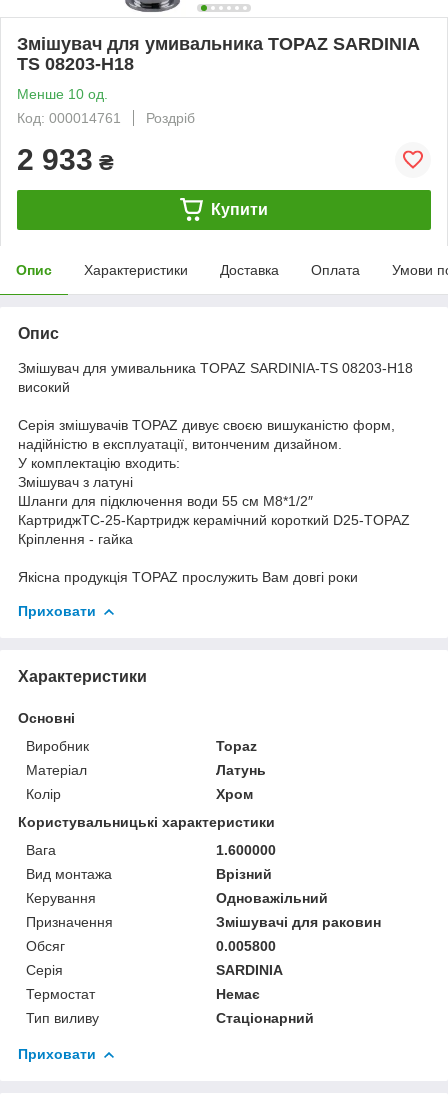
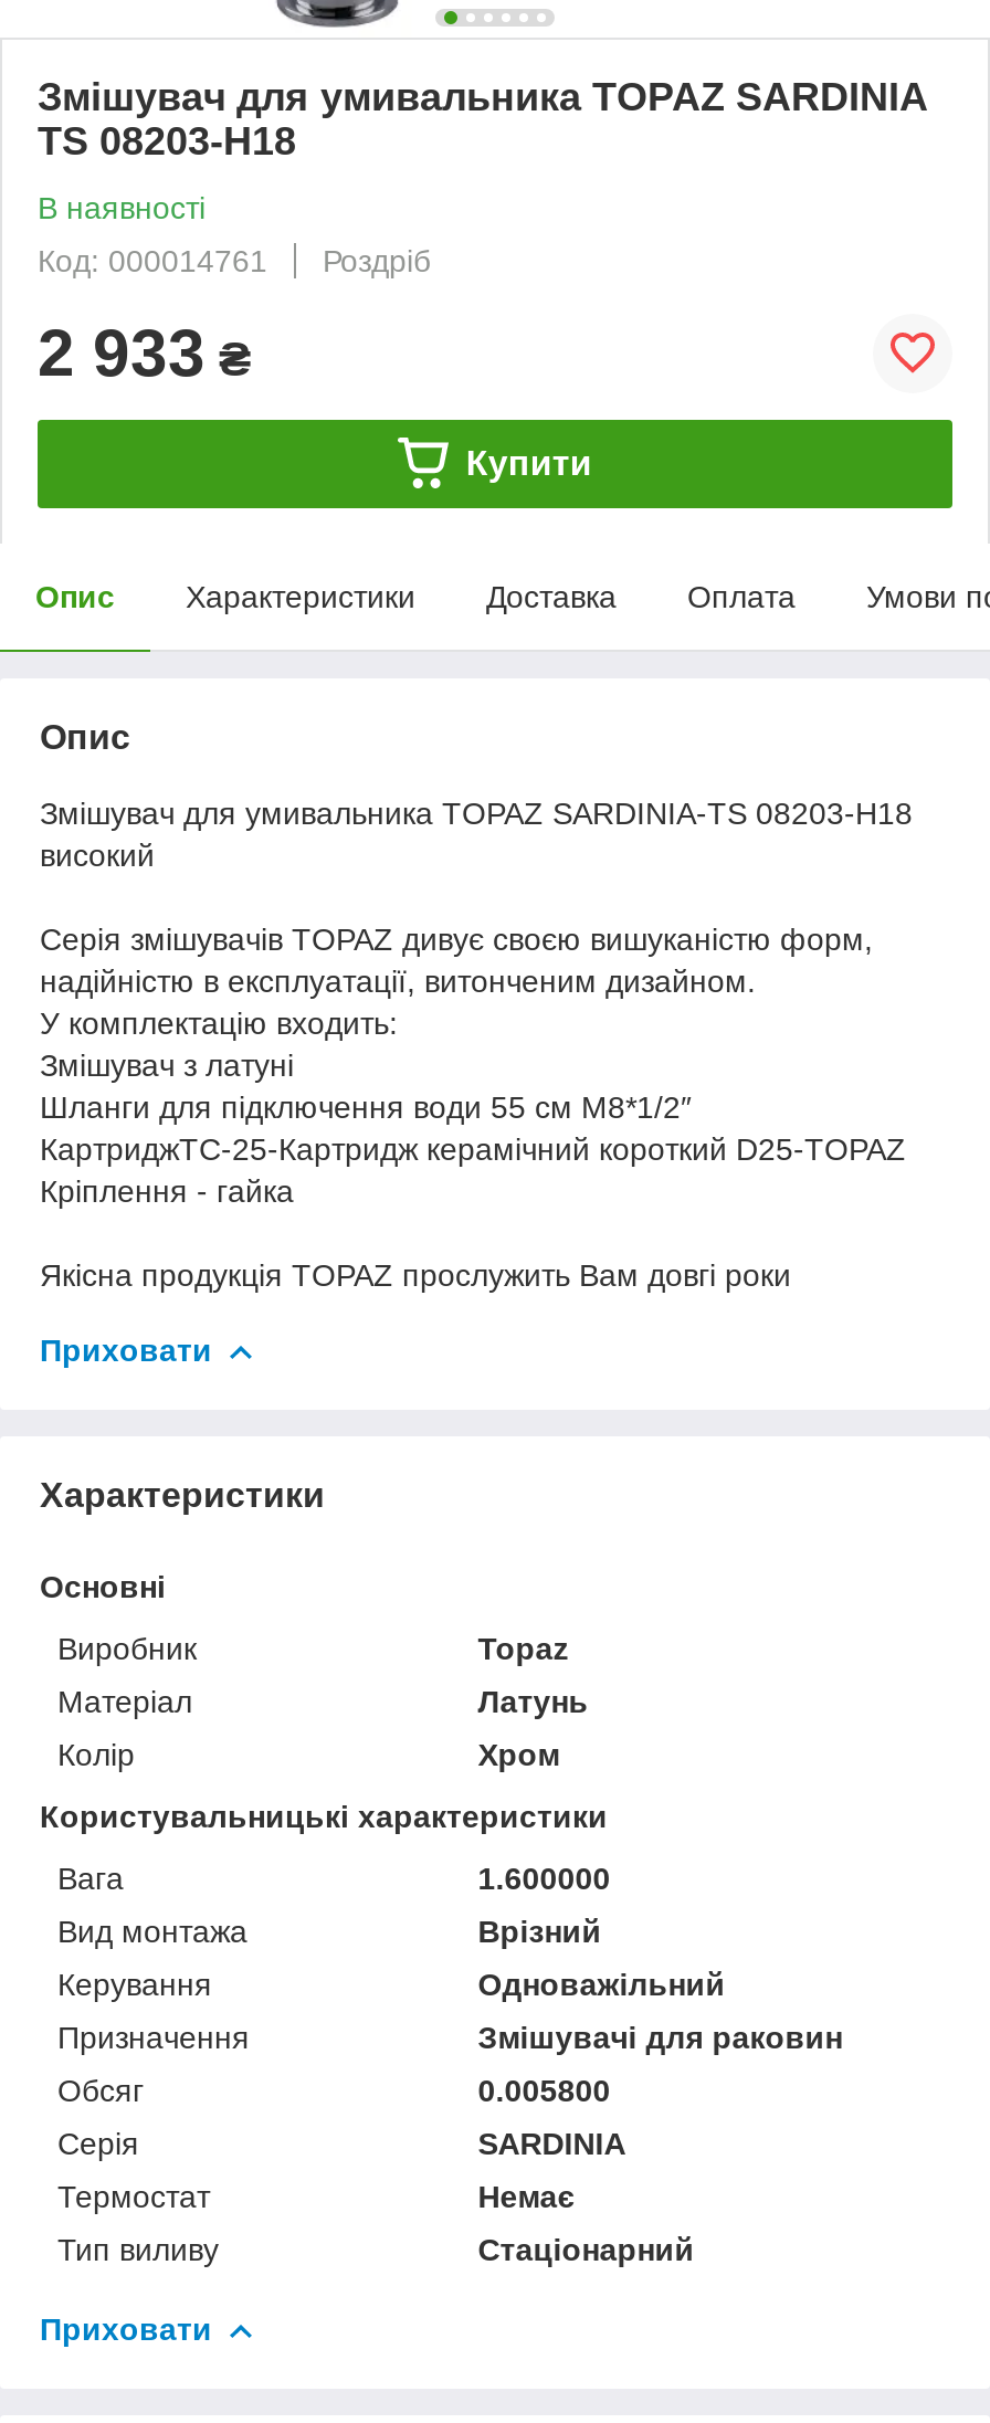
- Менше 10 од.
+ В наявності
